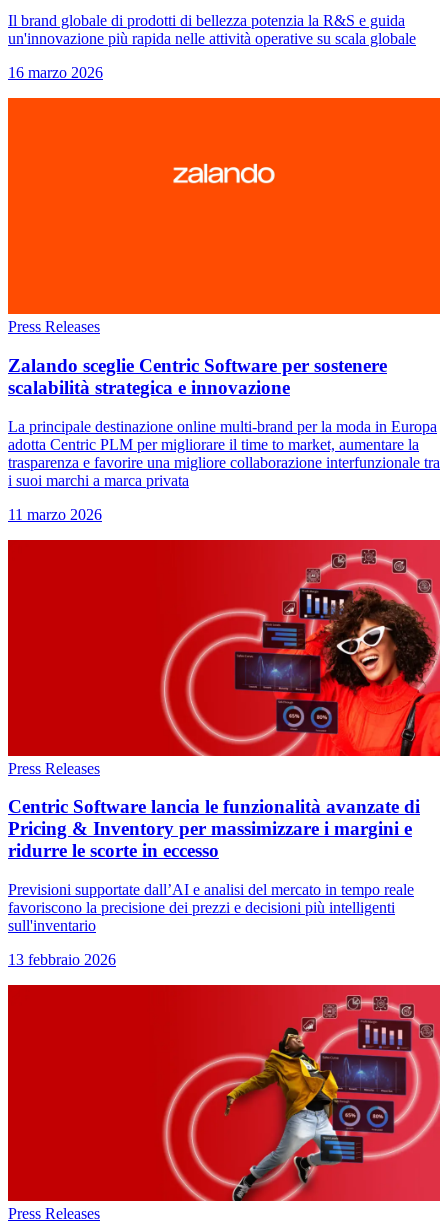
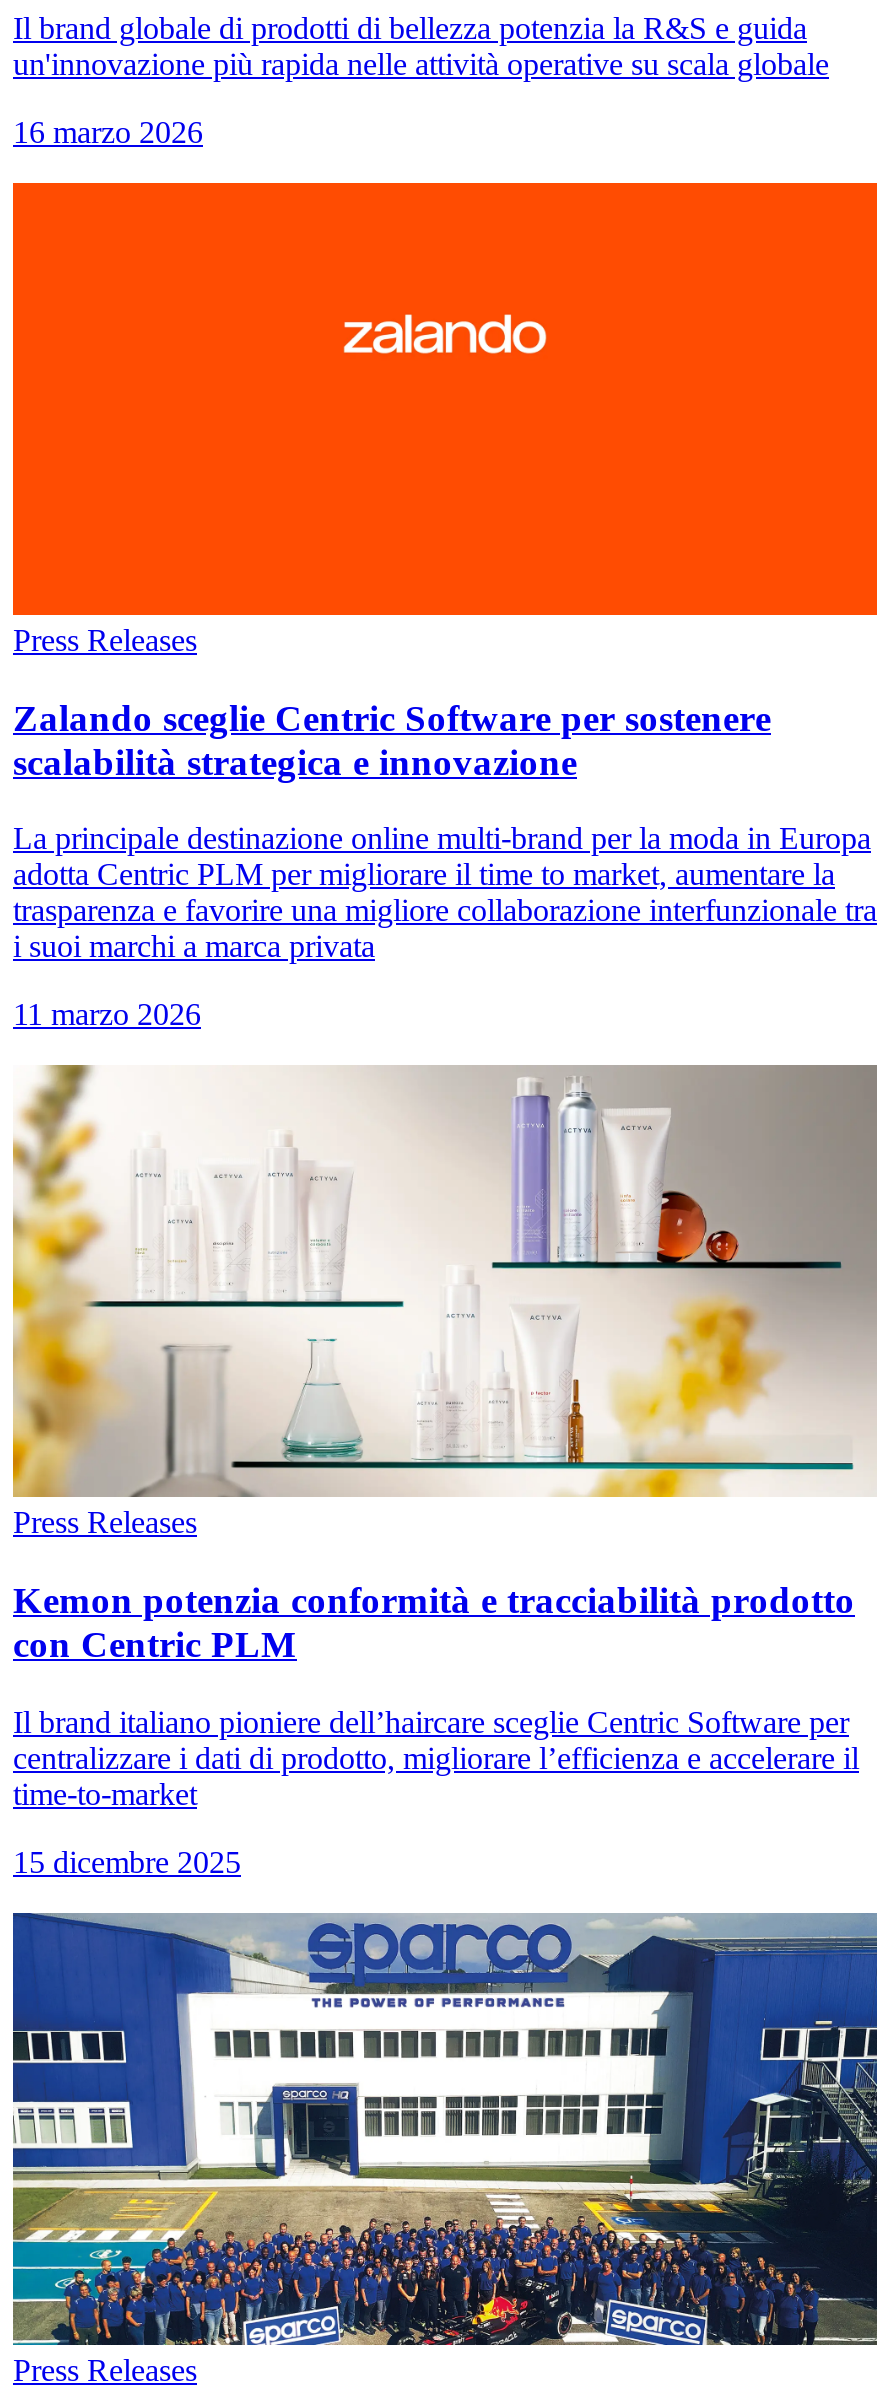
- [image]
+ [image]

- Centric Software lancia le funzionalità avanzate di
- Pricing & Inventory per massimizzare i margini e
- ridurre le scorte in eccesso
+ Kemon potenzia conformità e tracciabilità prodotto
+ con Centric PLM

- Previsioni supportate dall’AI e analisi del mercato in tempo reale
- favoriscono la precisione dei prezzi e decisioni più intelligenti
- sull'inventario
+ Il brand italiano pioniere dell’haircare sceglie Centric Software per
+ centralizzare i dati di prodotto, migliorare l’efficienza e accelerare il
+ time-to-market

- 13 febbraio 2026
+ 15 dicembre 2025

- [image]
+ [image]
